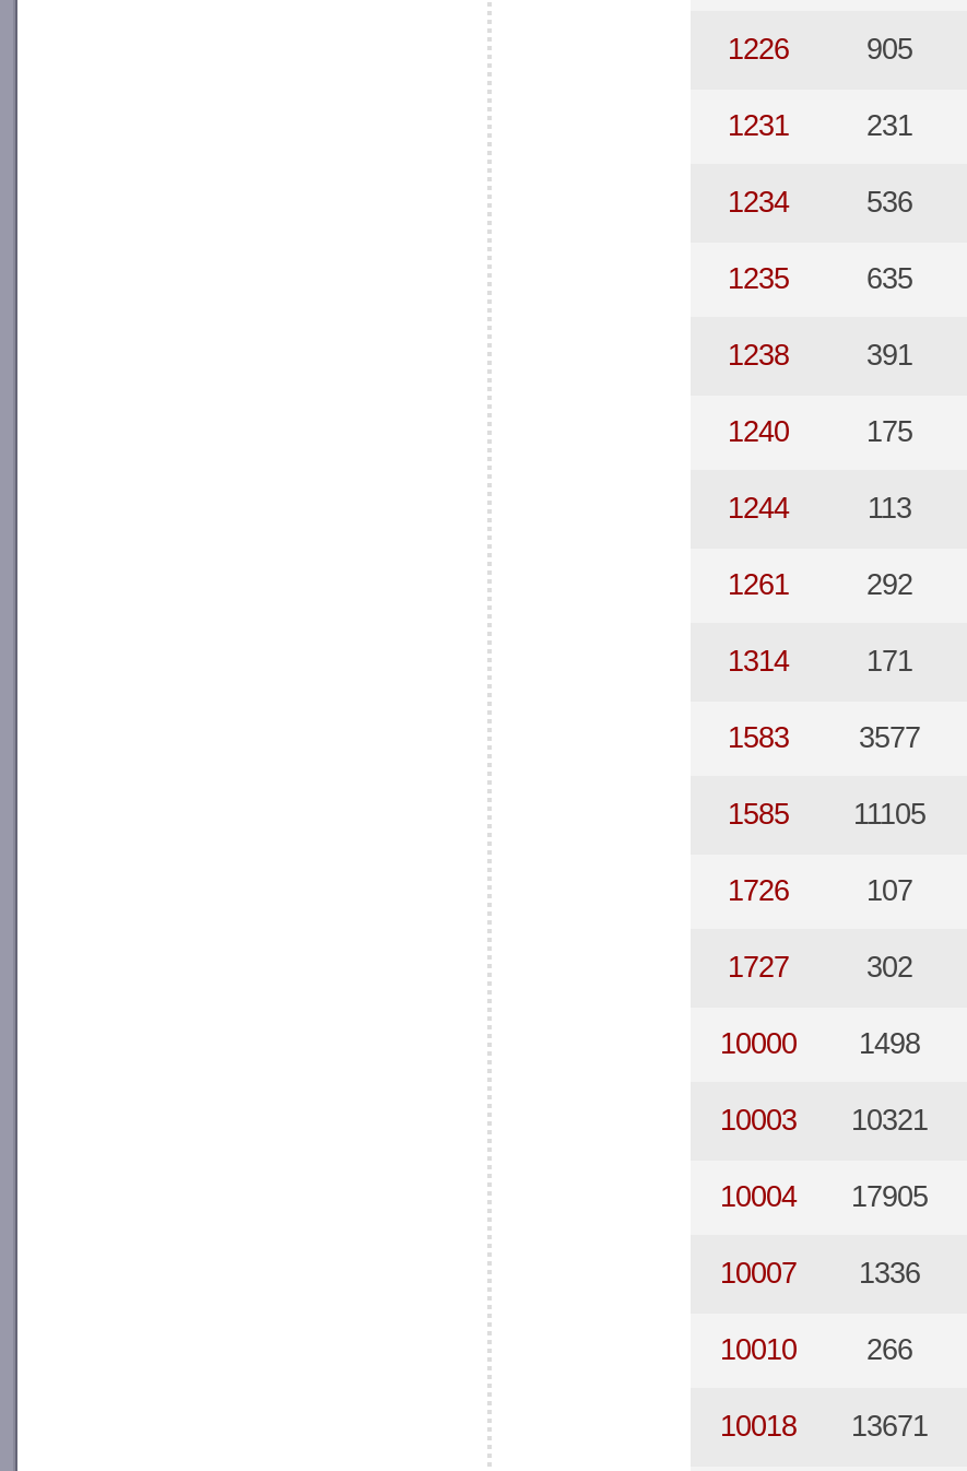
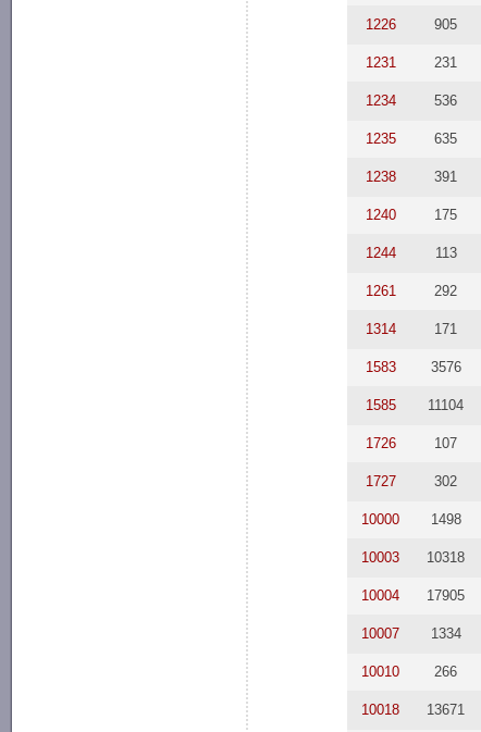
- 3577
+ 3576

- 1585 11105
+ 1585 11104

- 10003 10321
+ 10003 10318

- 10007 1336
+ 10007 1334
